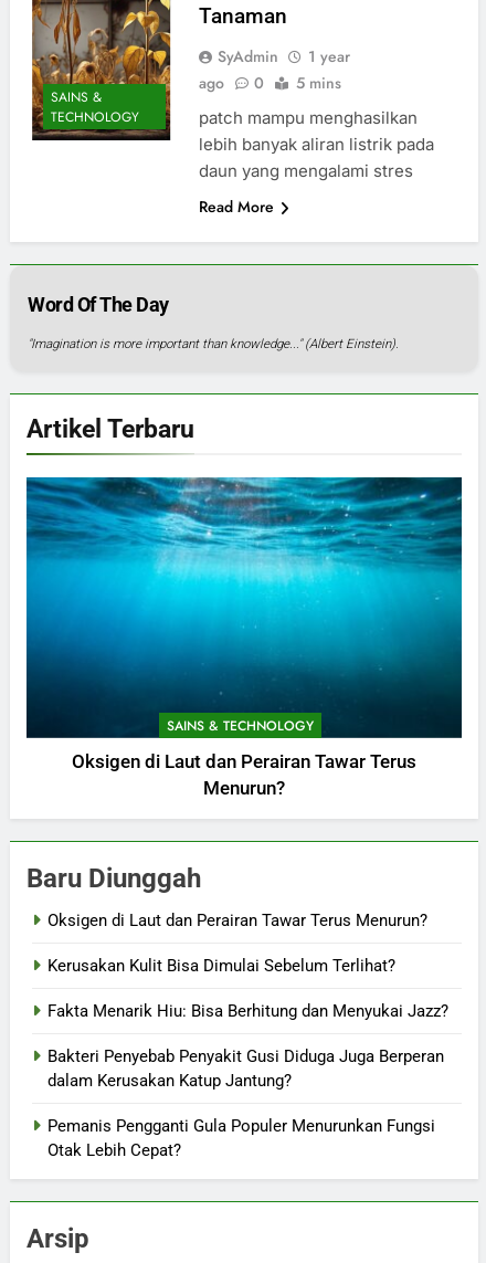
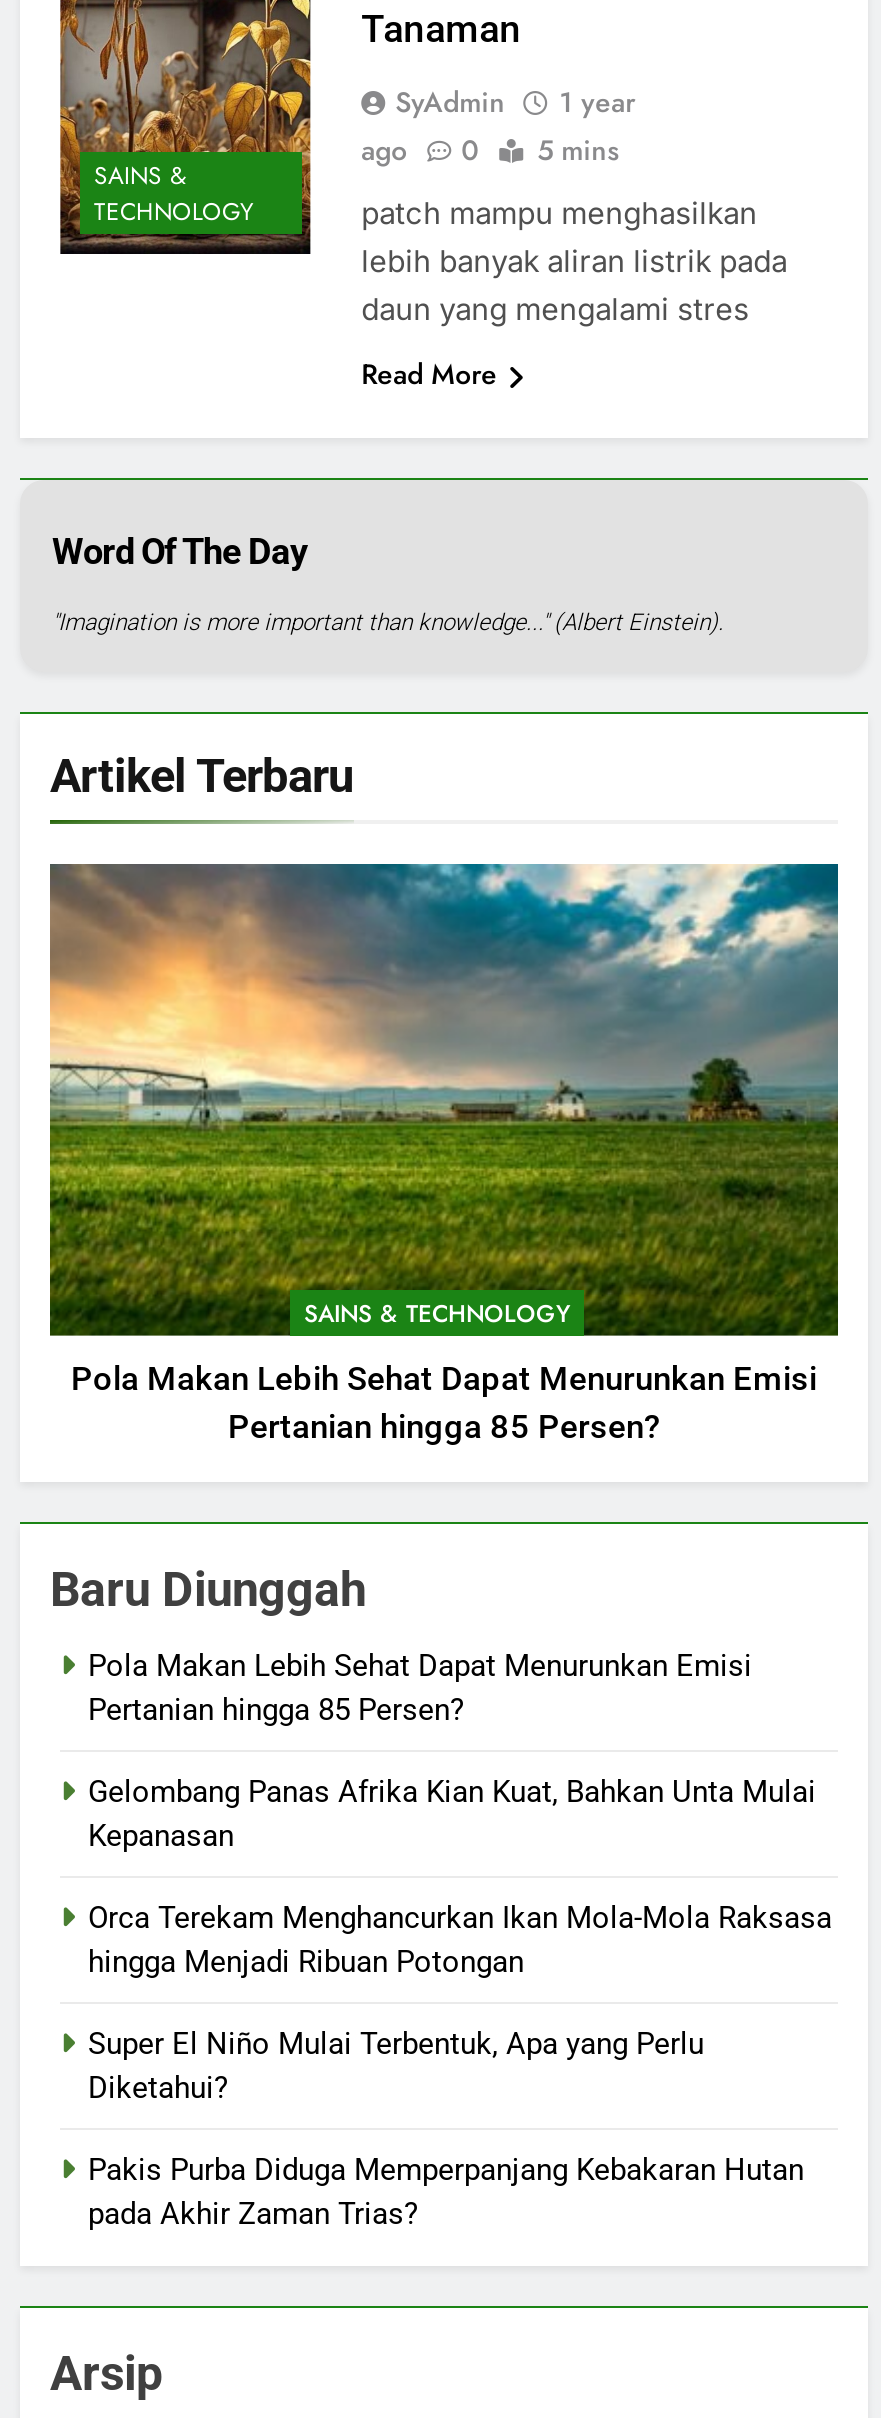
- [image]
- Oksigen di Laut dan Perairan Tawar Terus
- Menurun?
+ [image]
+ Pola Makan Lebih Sehat Dapat Menurunkan Emisi
+ Pertanian hingga 85 Persen?

- Oksigen di Laut dan Perairan Tawar Terus Menurun?
+ Pola Makan Lebih Sehat Dapat Menurunkan Emisi
+ Pertanian hingga 85 Persen?

- Kerusakan Kulit Bisa Dimulai Sebelum Terlihat?
+ Gelombang Panas Afrika Kian Kuat, Bahkan Unta Mulai
+ Kepanasan

- Fakta Menarik Hiu: Bisa Berhitung dan Menyukai Jazz?
+ Orca Terekam Menghancurkan Ikan Mola-Mola Raksasa
+ hingga Menjadi Ribuan Potongan

- Bakteri Penyebab Penyakit Gusi Diduga Juga Berperan
- dalam Kerusakan Katup Jantung?
+ Super El Niño Mulai Terbentuk, Apa yang Perlu
+ Diketahui?

- Pemanis Pengganti Gula Populer Menurunkan Fungsi
- Otak Lebih Cepat?
+ Pakis Purba Diduga Memperpanjang Kebakaran Hutan
+ pada Akhir Zaman Trias?
